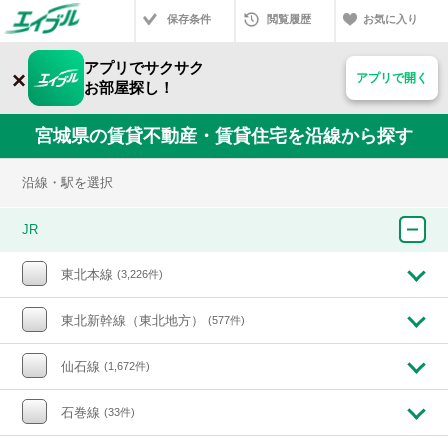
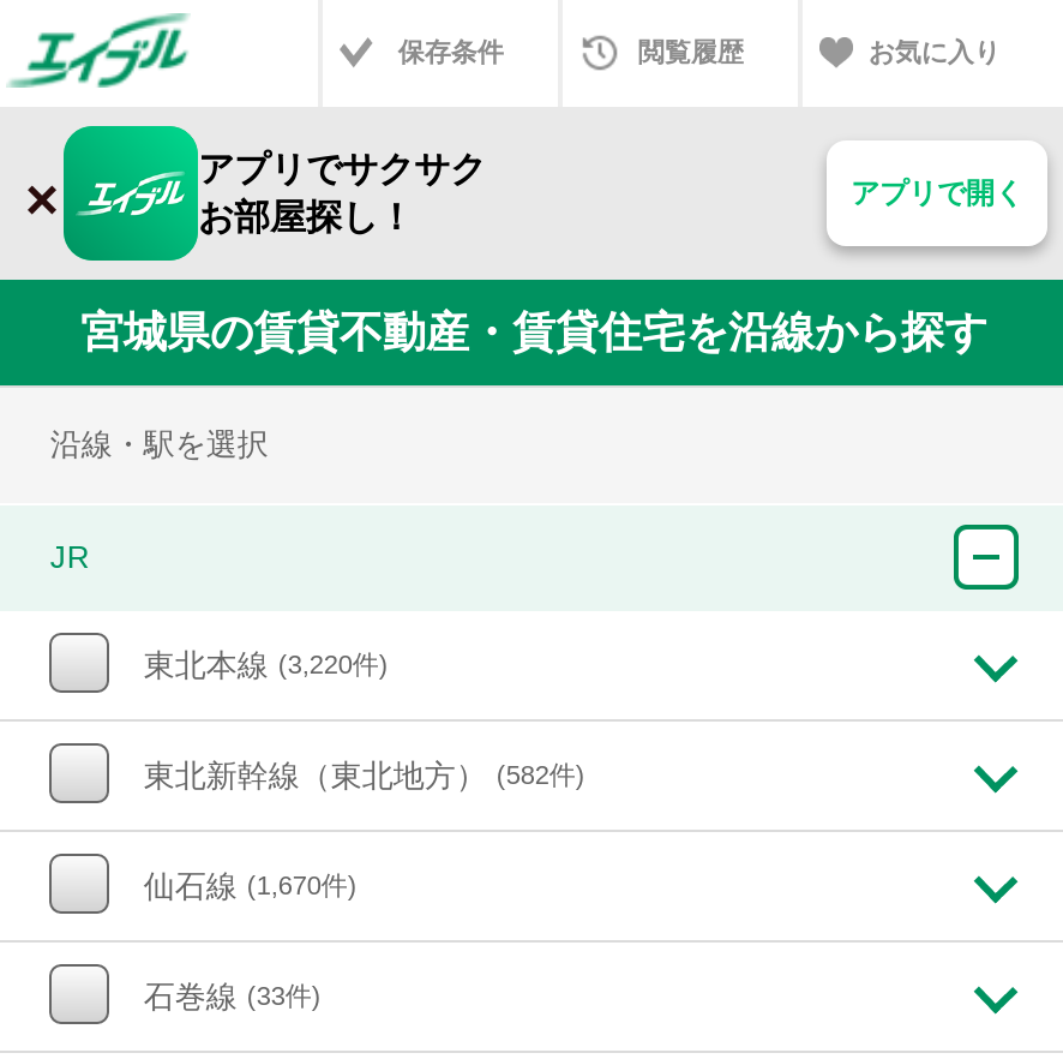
- 東北本線 (3,226件)
+ 東北本線 (3,220件)

- 東北新幹線（東北地方） (577件)
+ 東北新幹線（東北地方） (582件)

- 仙石線 (1,672件)
+ 仙石線 (1,670件)
